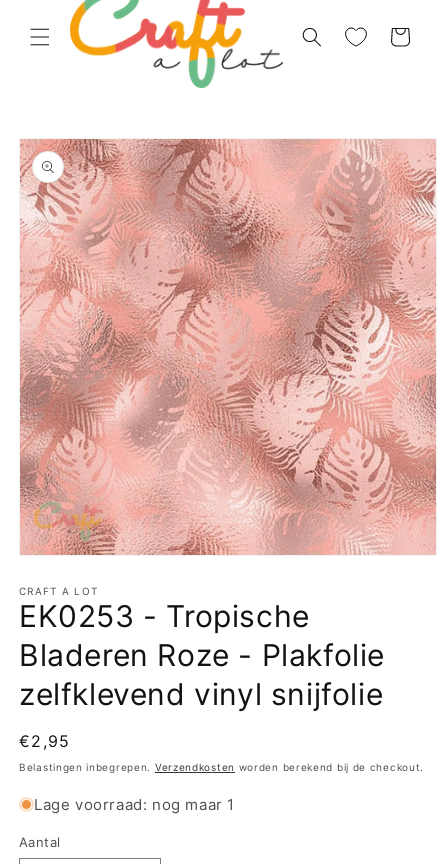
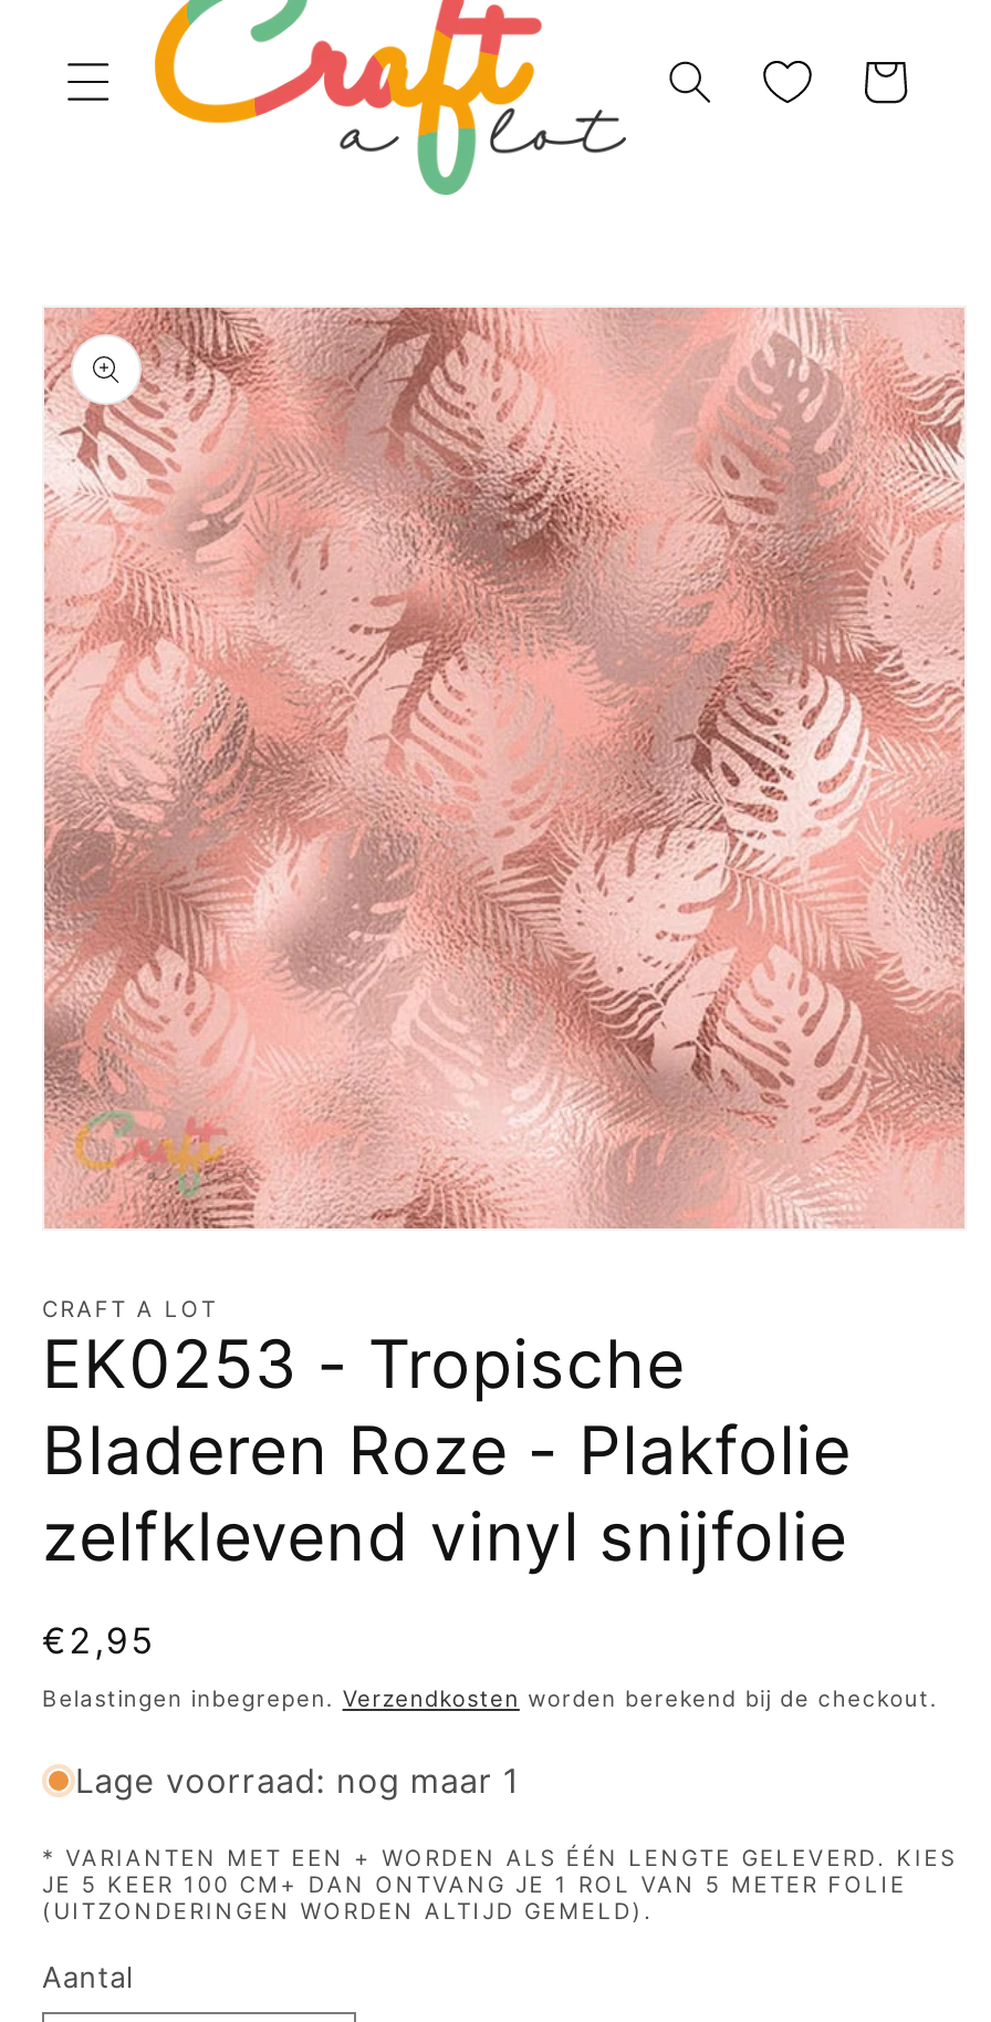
+ * VARIANTEN MET EEN + WORDEN ALS ÉÉN LENGTE GELEVERD. KIES
+ JE 5 KEER 100 CM+ DAN ONTVANG JE 1 ROL VAN 5 METER FOLIE
+ (UITZONDERINGEN WORDEN ALTIJD GEMELD).
